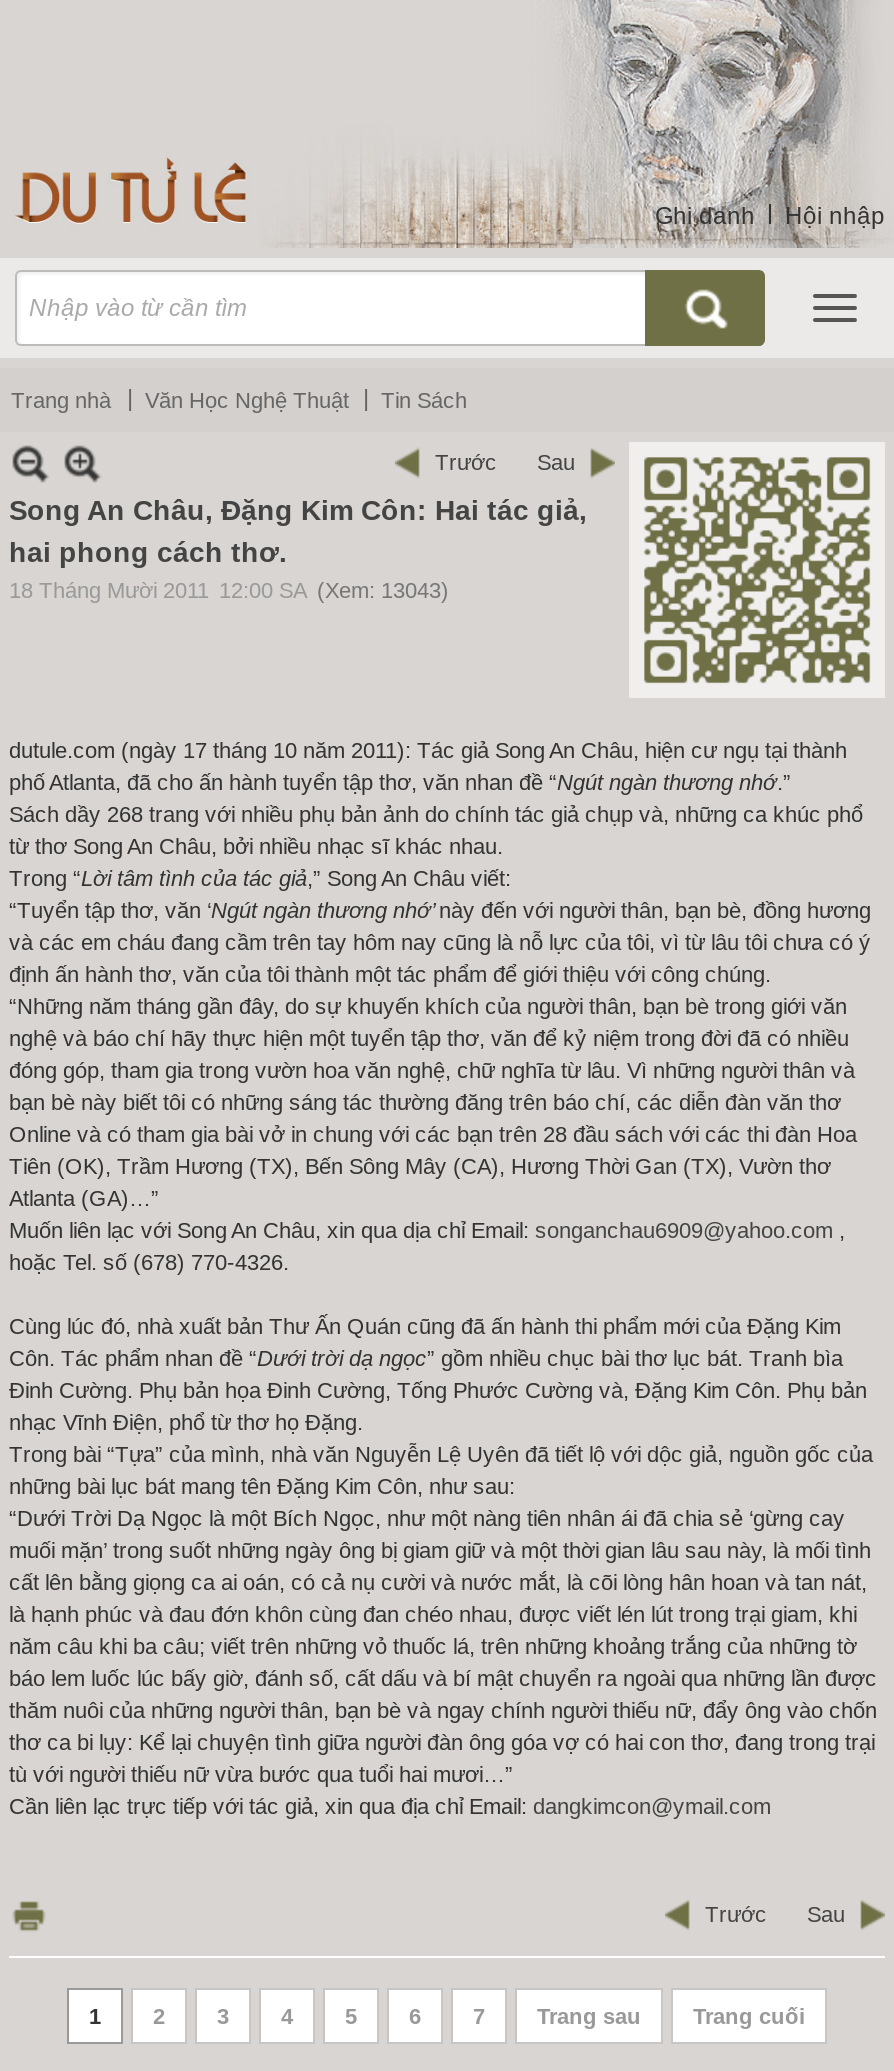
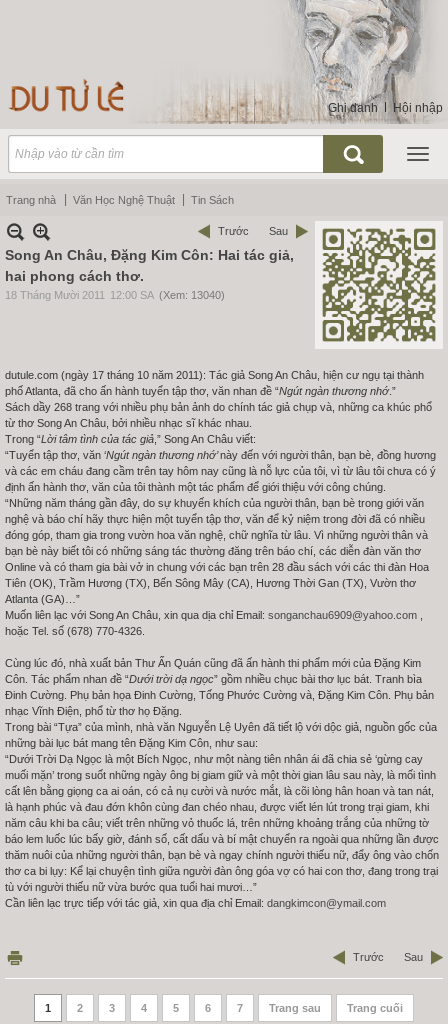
- 18 Tháng Mười 2011 12:00 SA (Xem: 13043)
+ 18 Tháng Mười 2011 12:00 SA (Xem: 13040)
